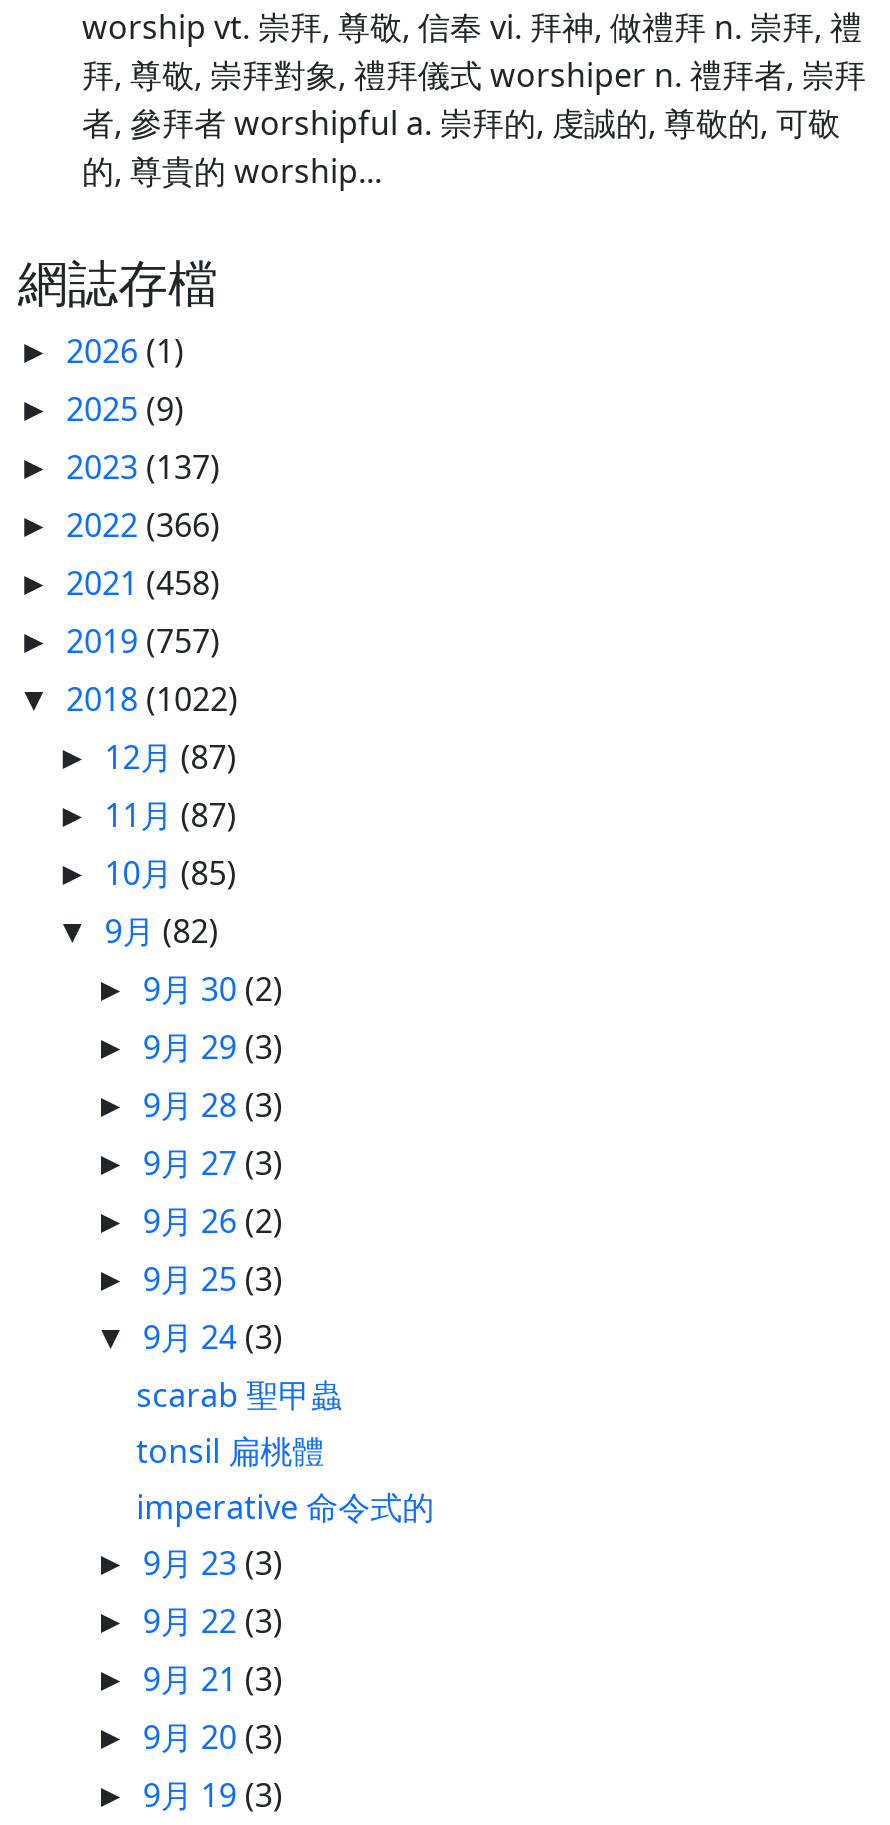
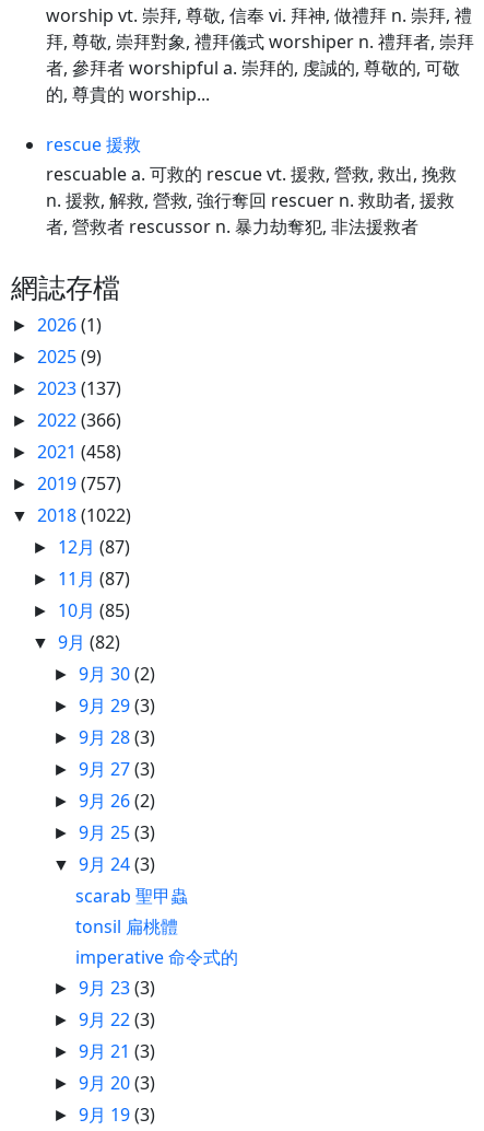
+ rescue 援救
+ rescuable a. 可救的 rescue vt. 援救, 營救, 救出, 挽救
+ n. 援救, 解救, 營救, 強行奪回 rescuer n. 救助者, 援救
+ 者, 營救者 rescussor n. 暴力劫奪犯, 非法援救者
